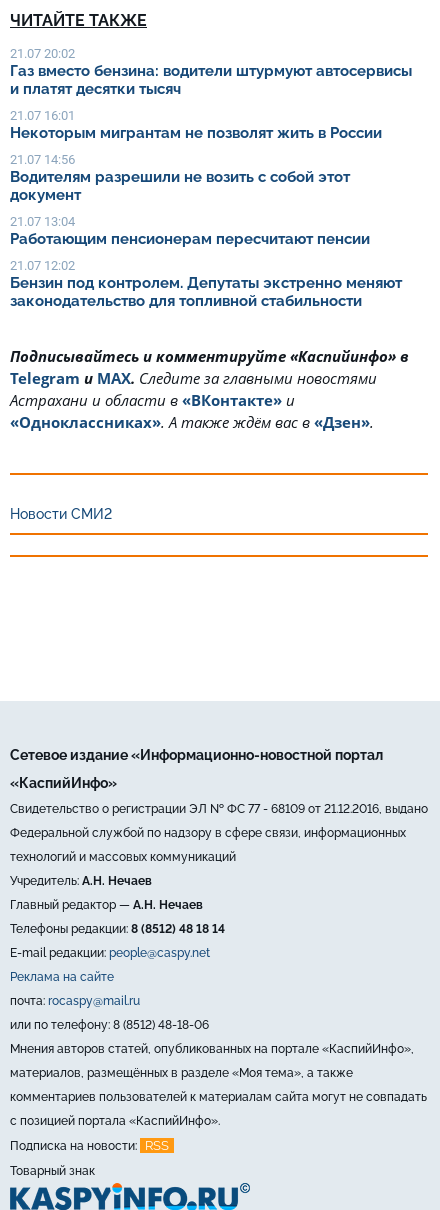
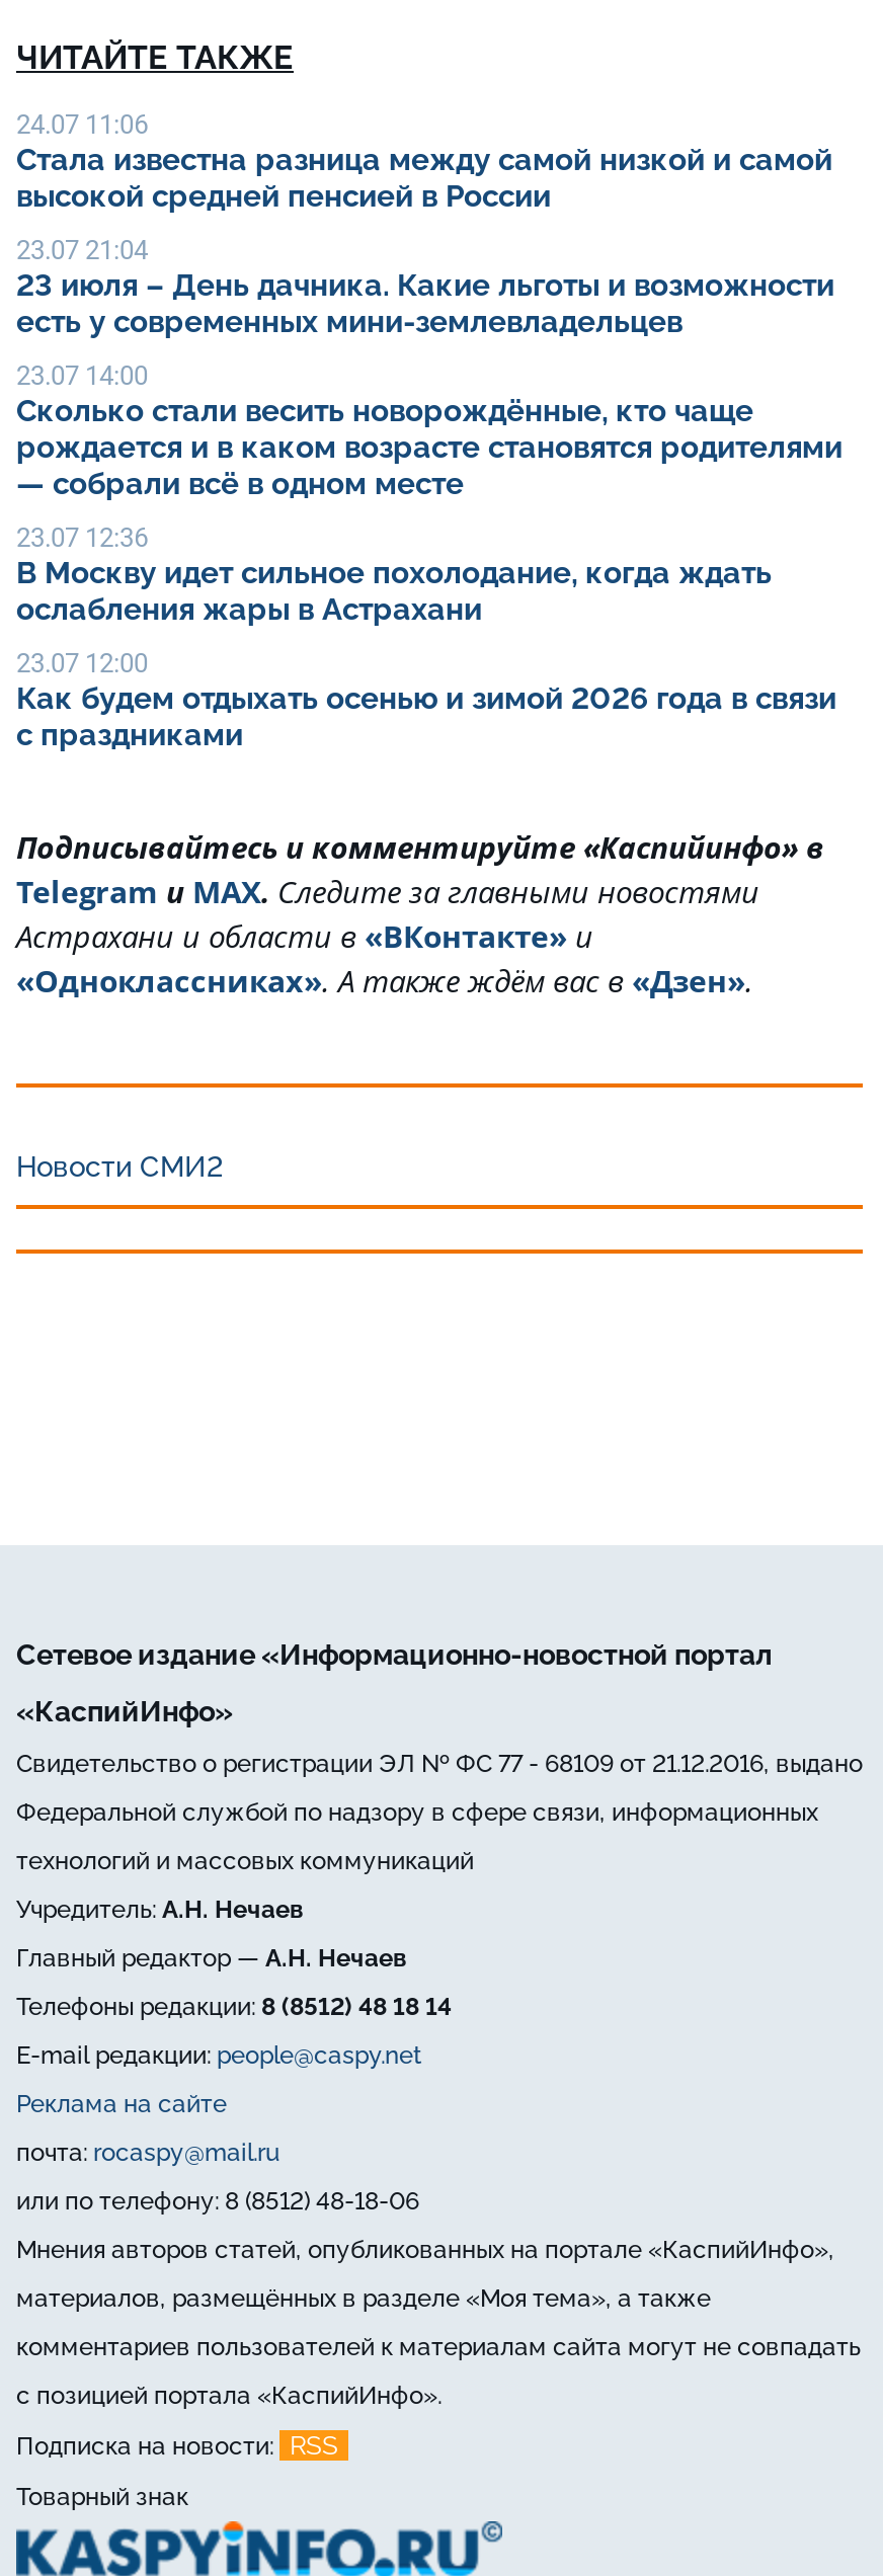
- 21.07 20:02
- Газ вместо бензина: водители штурмуют автосервисы
- и платят десятки тысяч
+ 24.07 11:06
+ Стала известна разница между самой низкой и самой
+ высокой средней пенсией в России

- 21.07 16:01
- Некоторым мигрантам не позволят жить в России
+ 23.07 21:04
+ 23 июля – День дачника. Какие льготы и возможности
+ есть у современных мини-землевладельцев

- 21.07 14:56
- Водителям разрешили не возить с собой этот
- документ
+ 23.07 14:00
+ Сколько стали весить новорождённые, кто чаще
+ рождается и в каком возрасте становятся родителями
+ — собрали всё в одном месте

- 21.07 13:04
- Работающим пенсионерам пересчитают пенсии
+ 23.07 12:36
+ В Москву идет сильное похолодание, когда ждать
+ ослабления жары в Астрахани

- 21.07 12:02
- Бензин под контролем. Депутаты экстренно меняют
- законодательство для топливной стабильности
+ 23.07 12:00
+ Как будем отдыхать осенью и зимой 2026 года в связи
+ с праздниками
